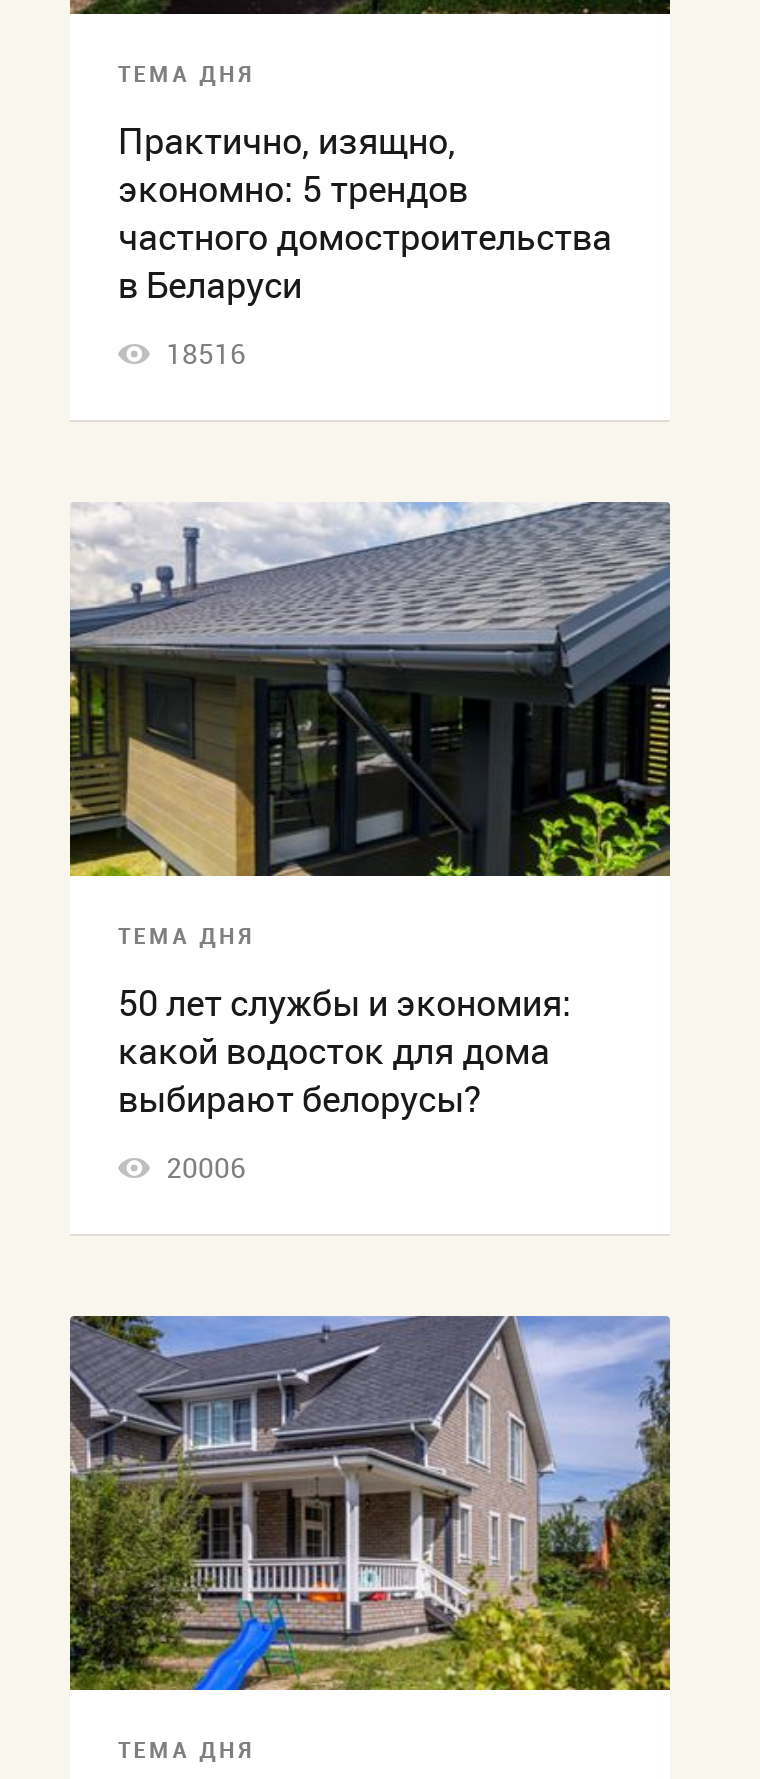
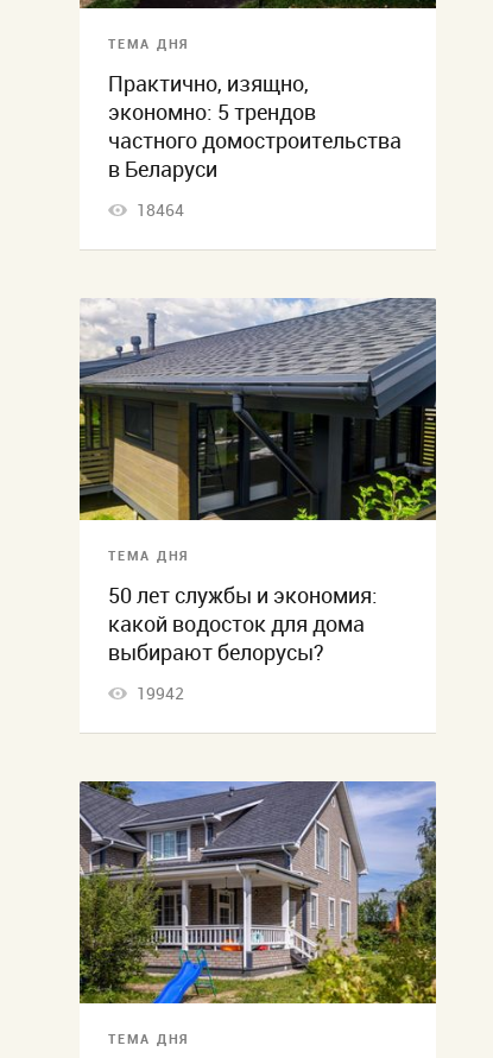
- 18516
+ 18464

- 20006
+ 19942
